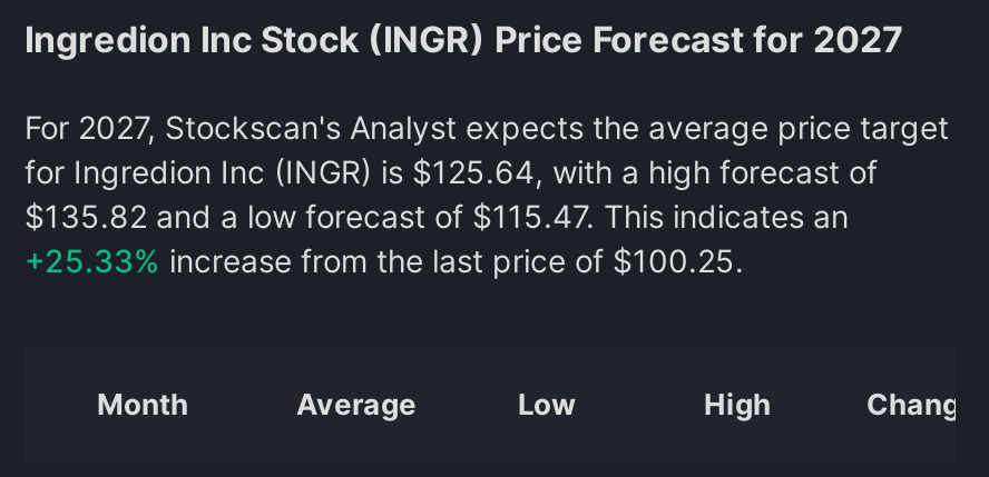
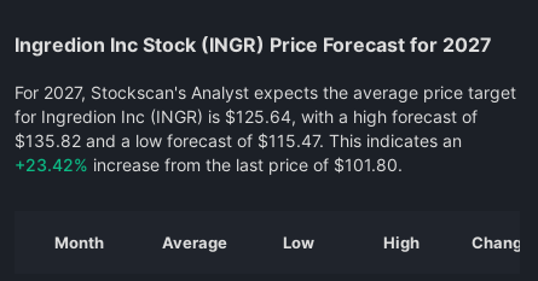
- +25.33% increase from the last price of $100.25.
+ +23.42% increase from the last price of $101.80.
